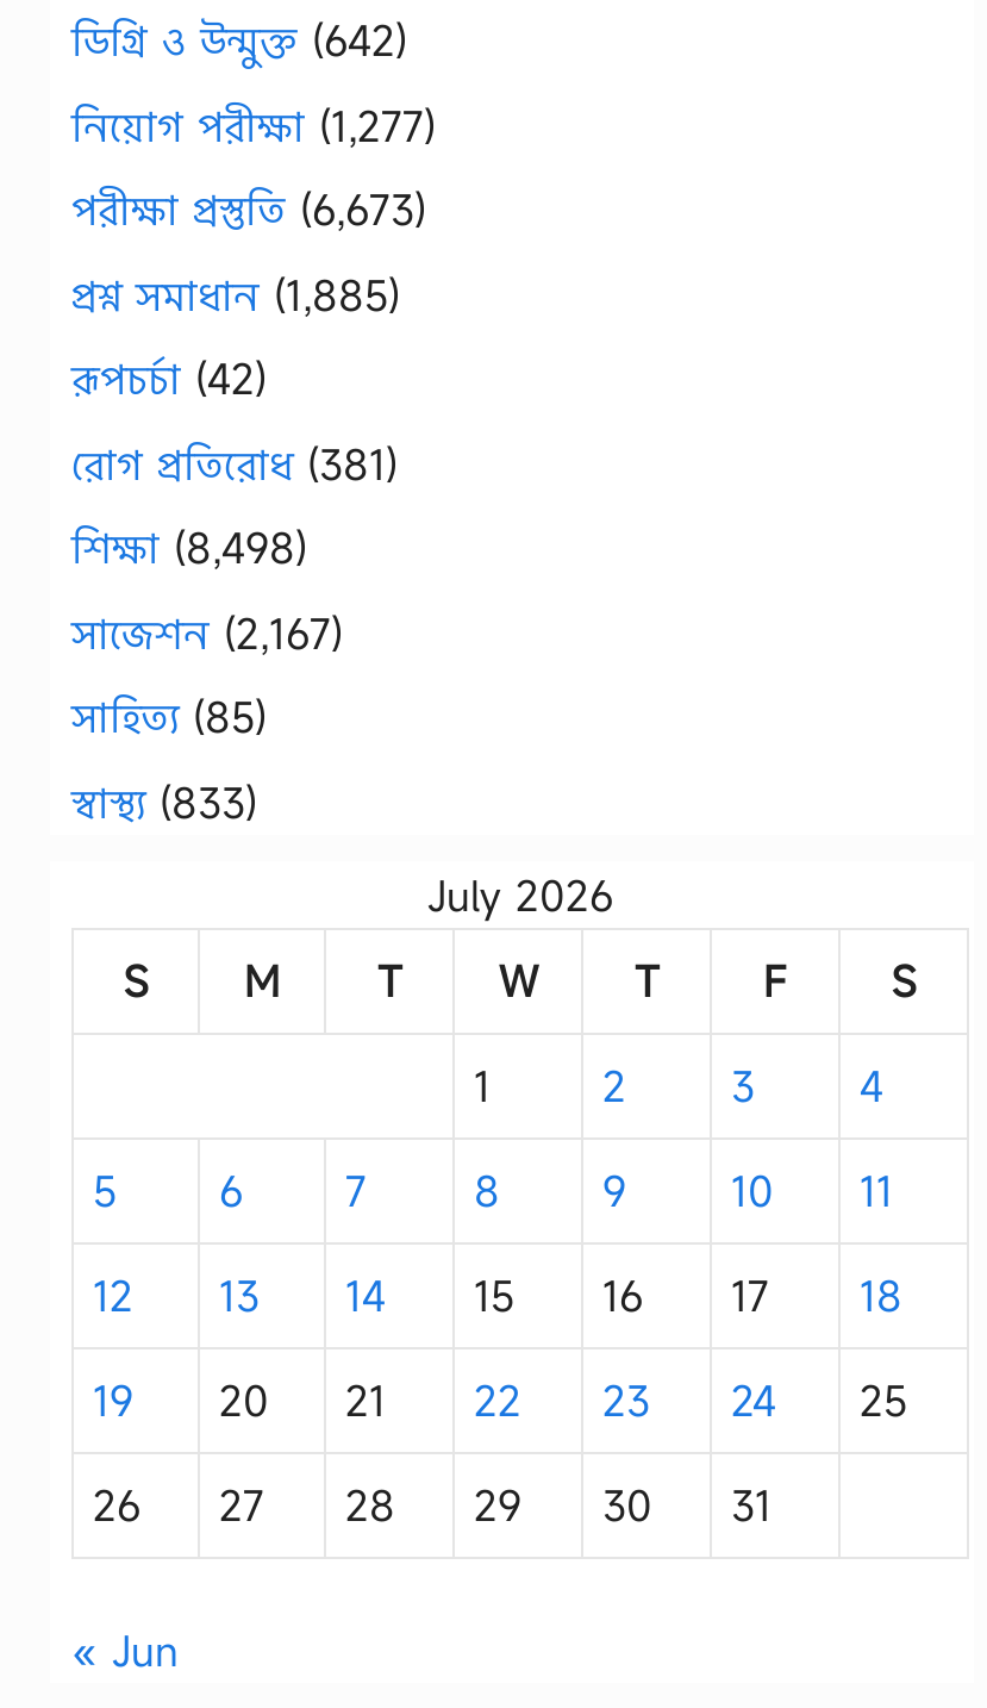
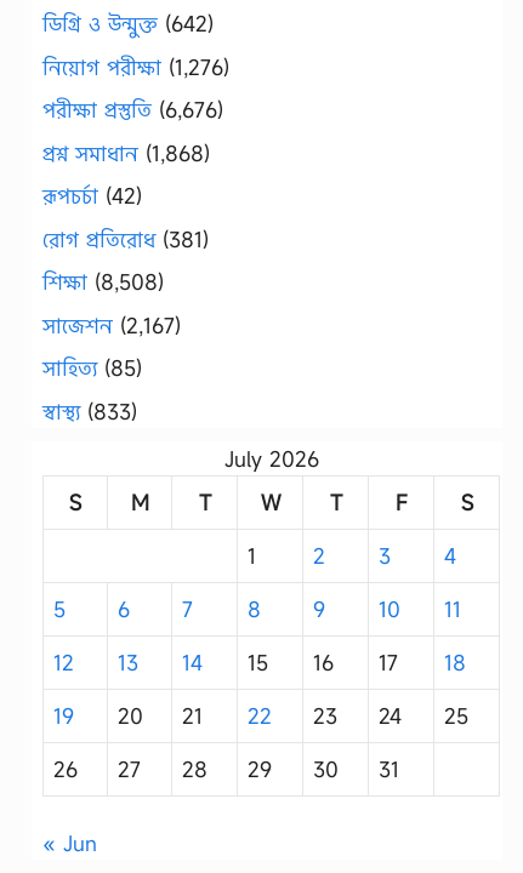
- নিয়োগ পরীক্ষা (1,277)
+ নিয়োগ পরীক্ষা (1,276)

- পরীক্ষা প্রস্তুতি (6,673)
+ পরীক্ষা প্রস্তুতি (6,676)

- প্রশ্ন সমাধান (1,885)
+ প্রশ্ন সমাধান (1,868)

- শিক্ষা (8,498)
+ শিক্ষা (8,508)
